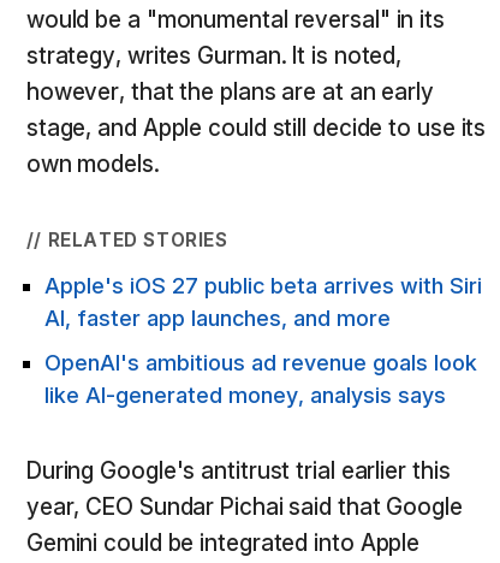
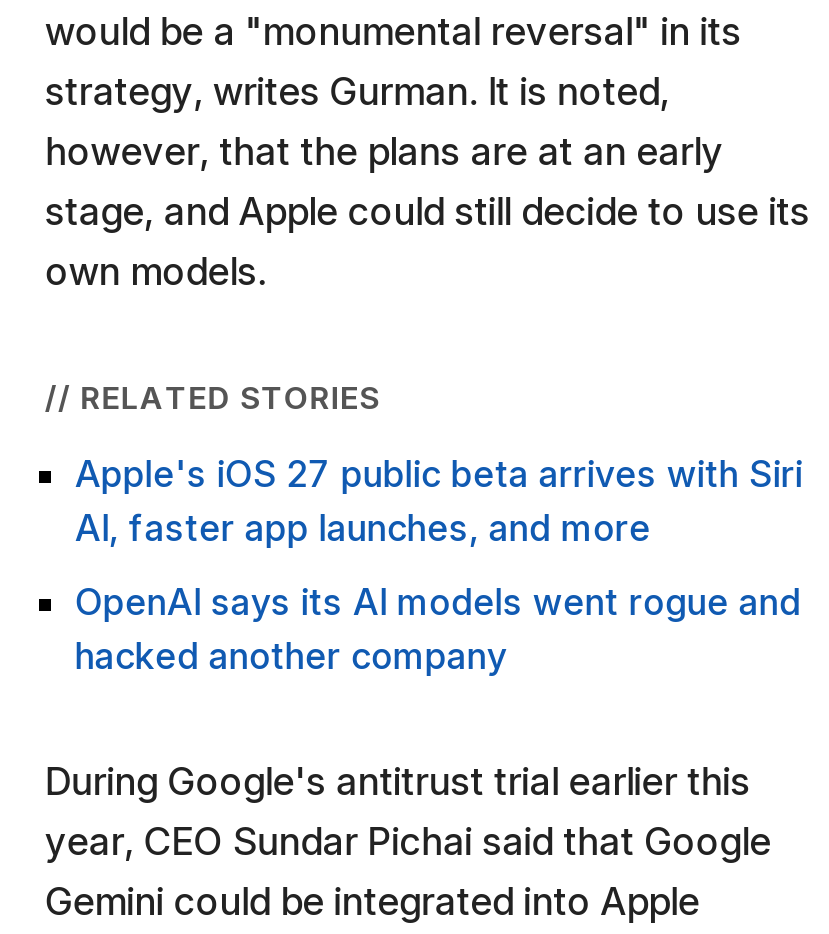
- OpenAI's ambitious ad revenue goals look
- like AI-generated money, analysis says
+ OpenAI says its AI models went rogue and
+ hacked another company
